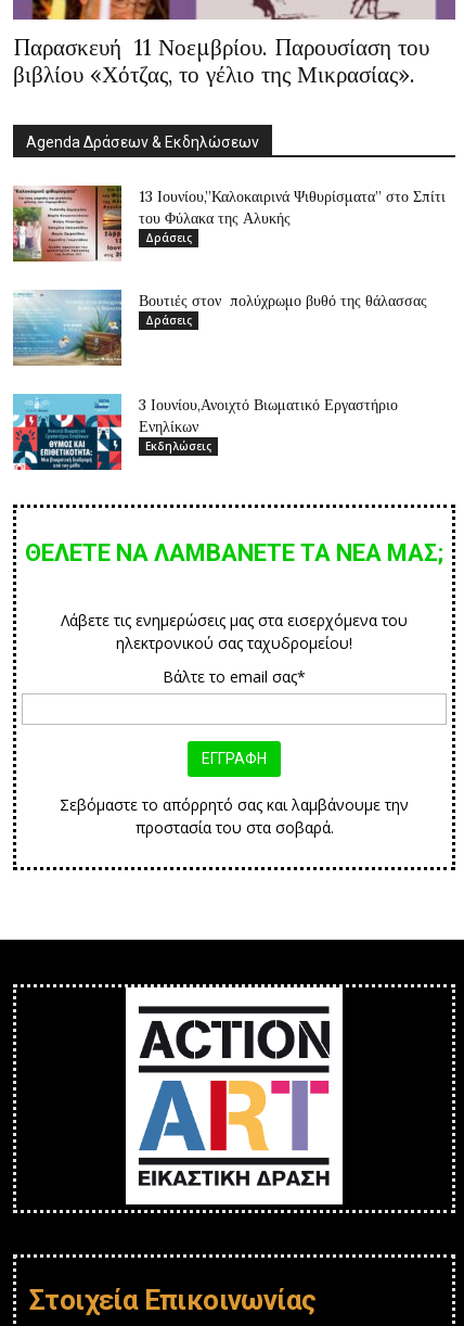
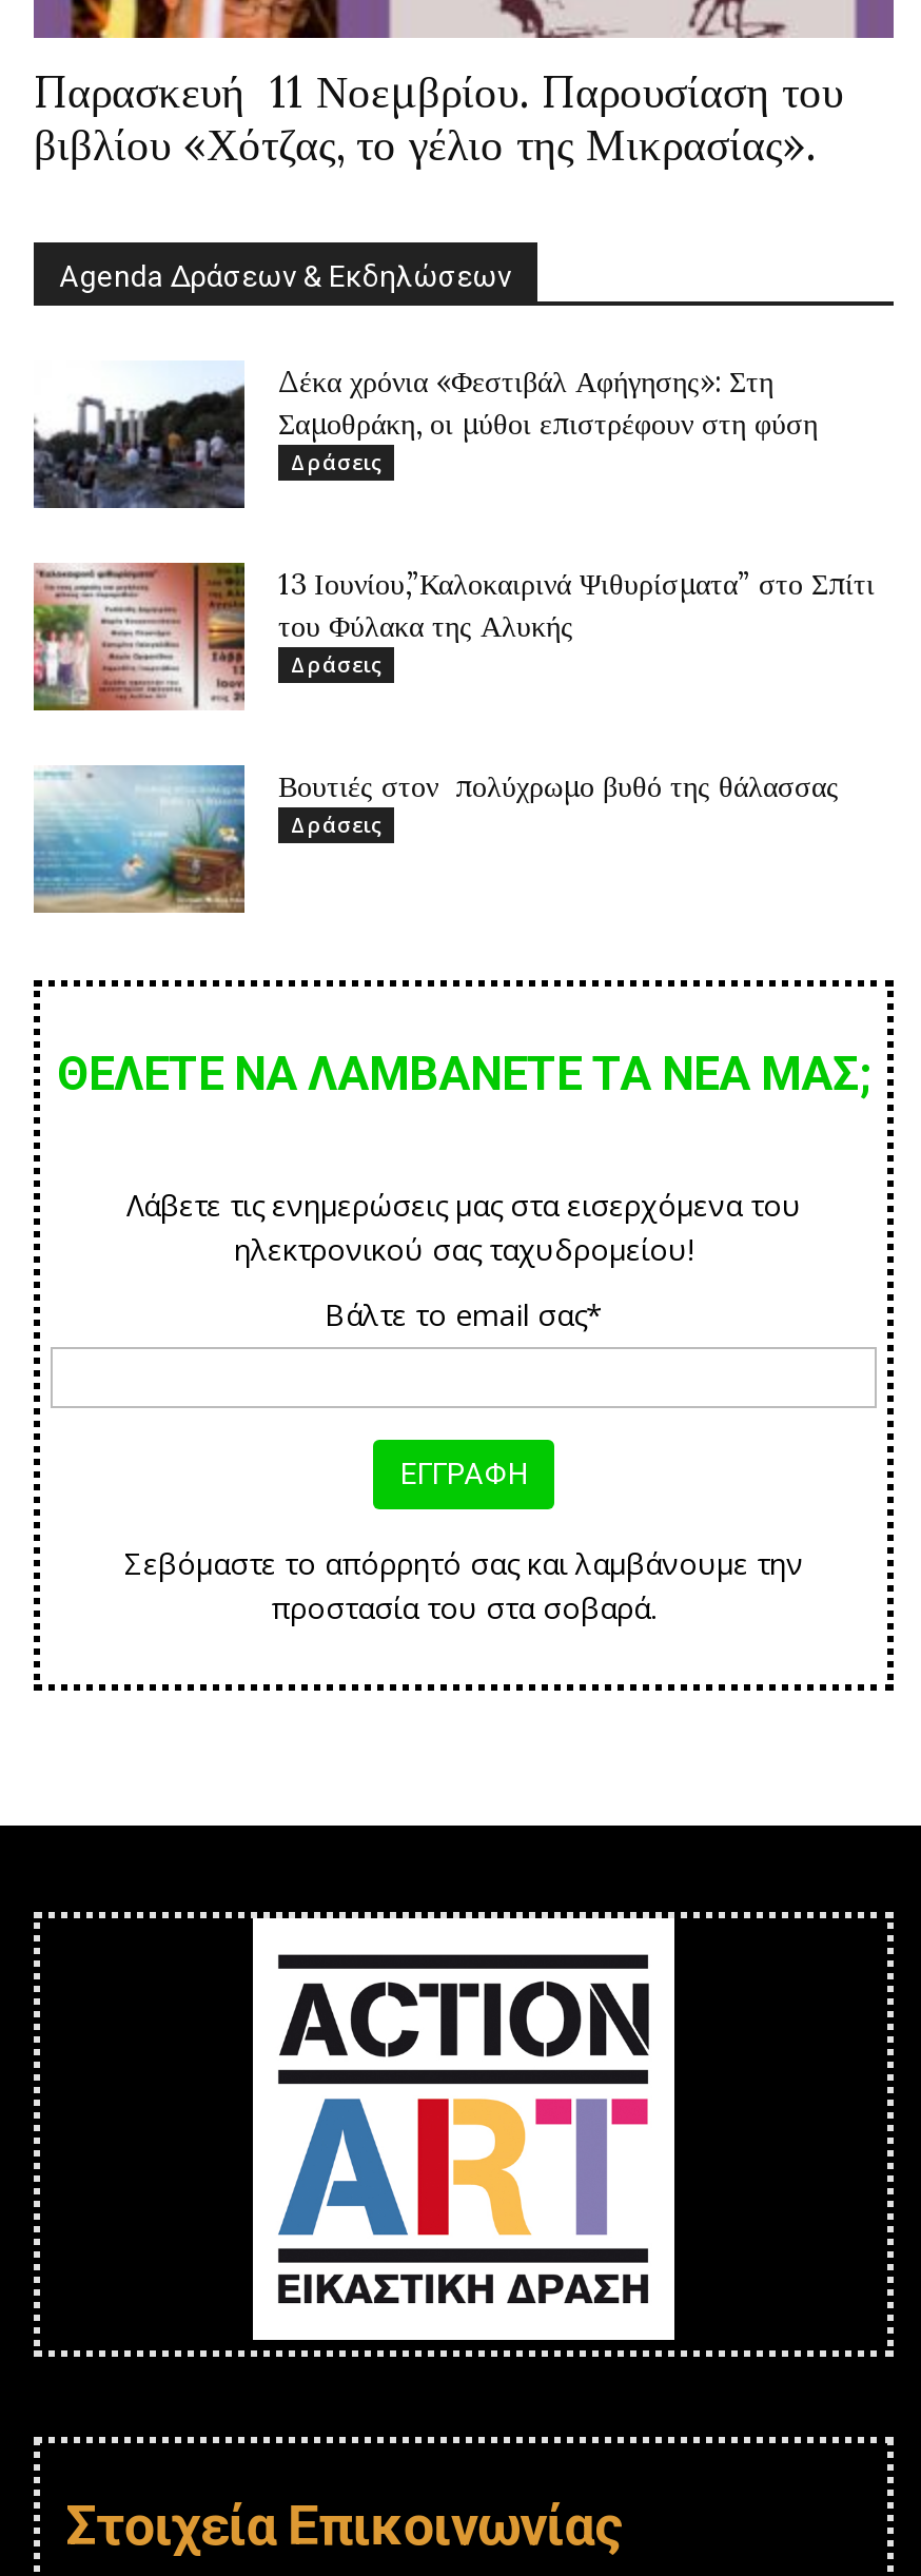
+ [image]
+ Δέκα χρόνια «Φεστιβάλ Αφήγησης»: Στη
+ Σαμοθράκη, οι μύθοι επιστρέφουν στη φύση
+ Δράσεις

moved down: [image] | 13 Ιουνίου,”Καλοκαιρινά Ψιθυρίσματα” στο Σπίτι | του Φύλακα της Αλυκής | Δράσεις | Βουτιές στον πολύχρωμο βυθό της θάλασσας | Δράσεις

- [image]
- 3 Ιουνίου,Ανοιχτό Βιωματικό Εργαστήριο
- Ενηλίκων
- Εκδηλώσεις
